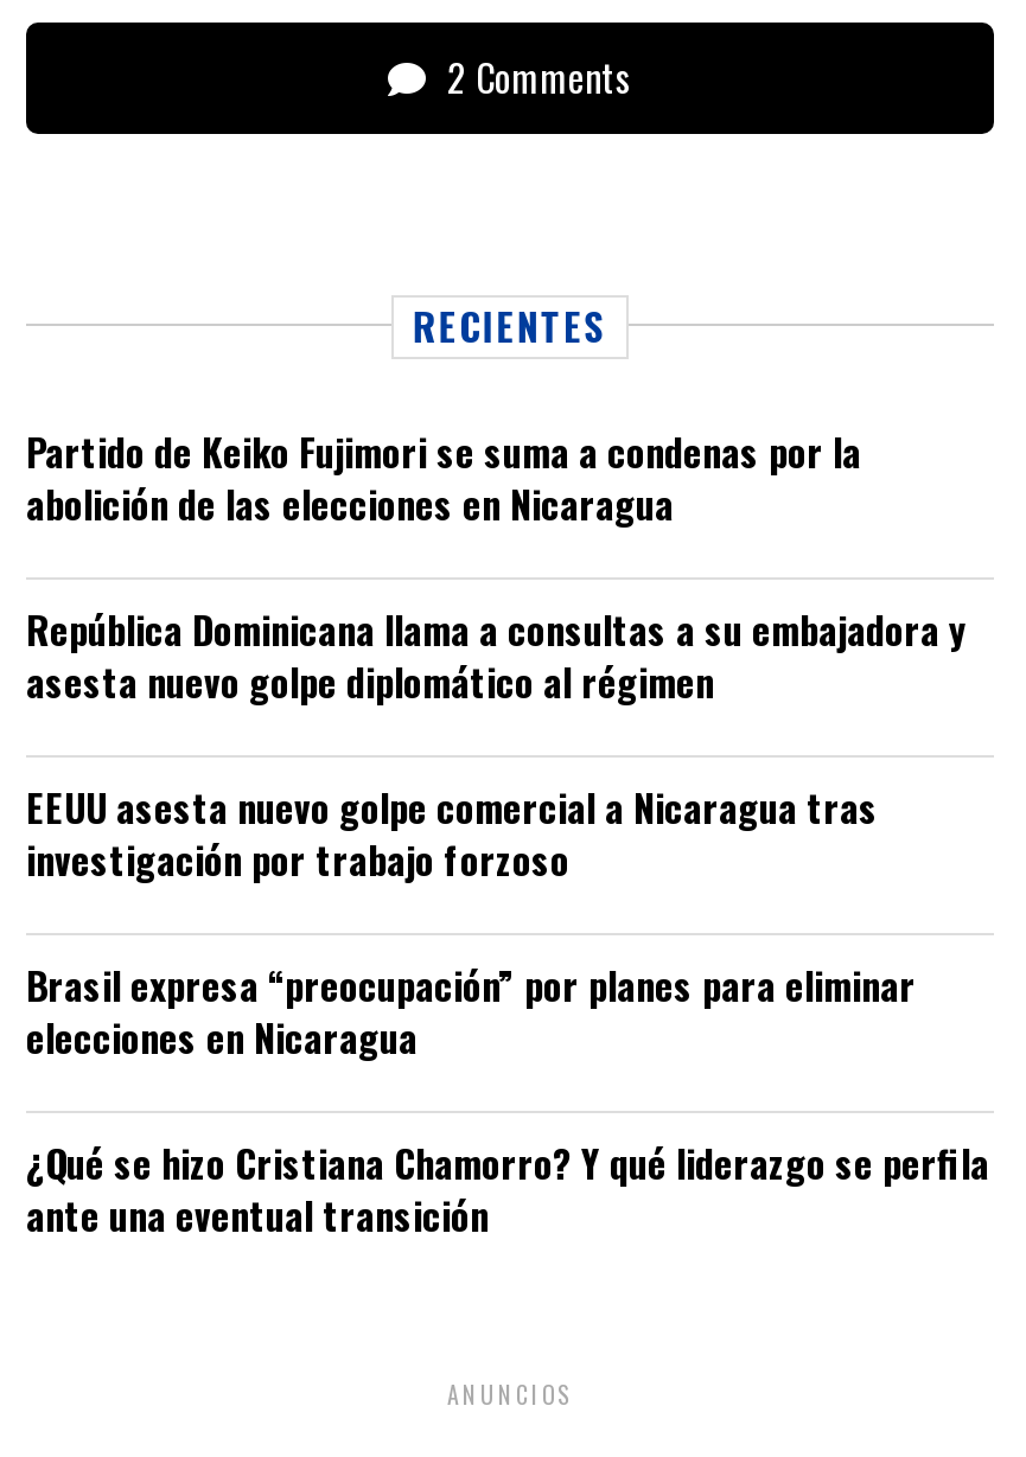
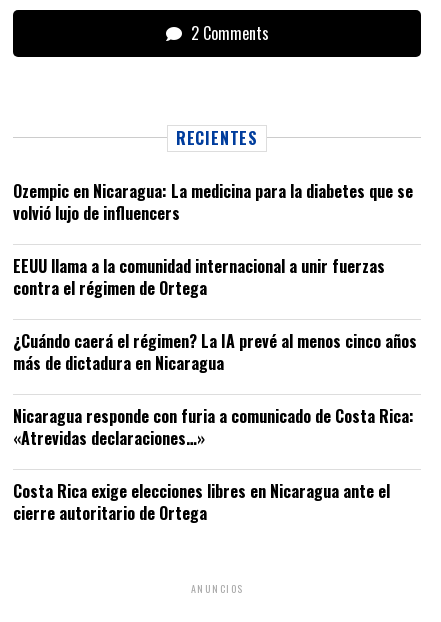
- Partido de Keiko Fujimori se suma a condenas por la
- abolición de las elecciones en Nicaragua
+ Ozempic en Nicaragua: La medicina para la diabetes que se
+ volvió lujo de influencers

- República Dominicana llama a consultas a su embajadora y
- asesta nuevo golpe diplomático al régimen
+ EEUU llama a la comunidad internacional a unir fuerzas
+ contra el régimen de Ortega

- EEUU asesta nuevo golpe comercial a Nicaragua tras
- investigación por trabajo forzoso
+ ¿Cuándo caerá el régimen? La IA prevé al menos cinco años
+ más de dictadura en Nicaragua

- Brasil expresa “preocupación” por planes para eliminar
- elecciones en Nicaragua
+ Nicaragua responde con furia a comunicado de Costa Rica:
+ «Atrevidas declaraciones…»

- ¿Qué se hizo Cristiana Chamorro? Y qué liderazgo se perfila
- ante una eventual transición
+ Costa Rica exige elecciones libres en Nicaragua ante el
+ cierre autoritario de Ortega
